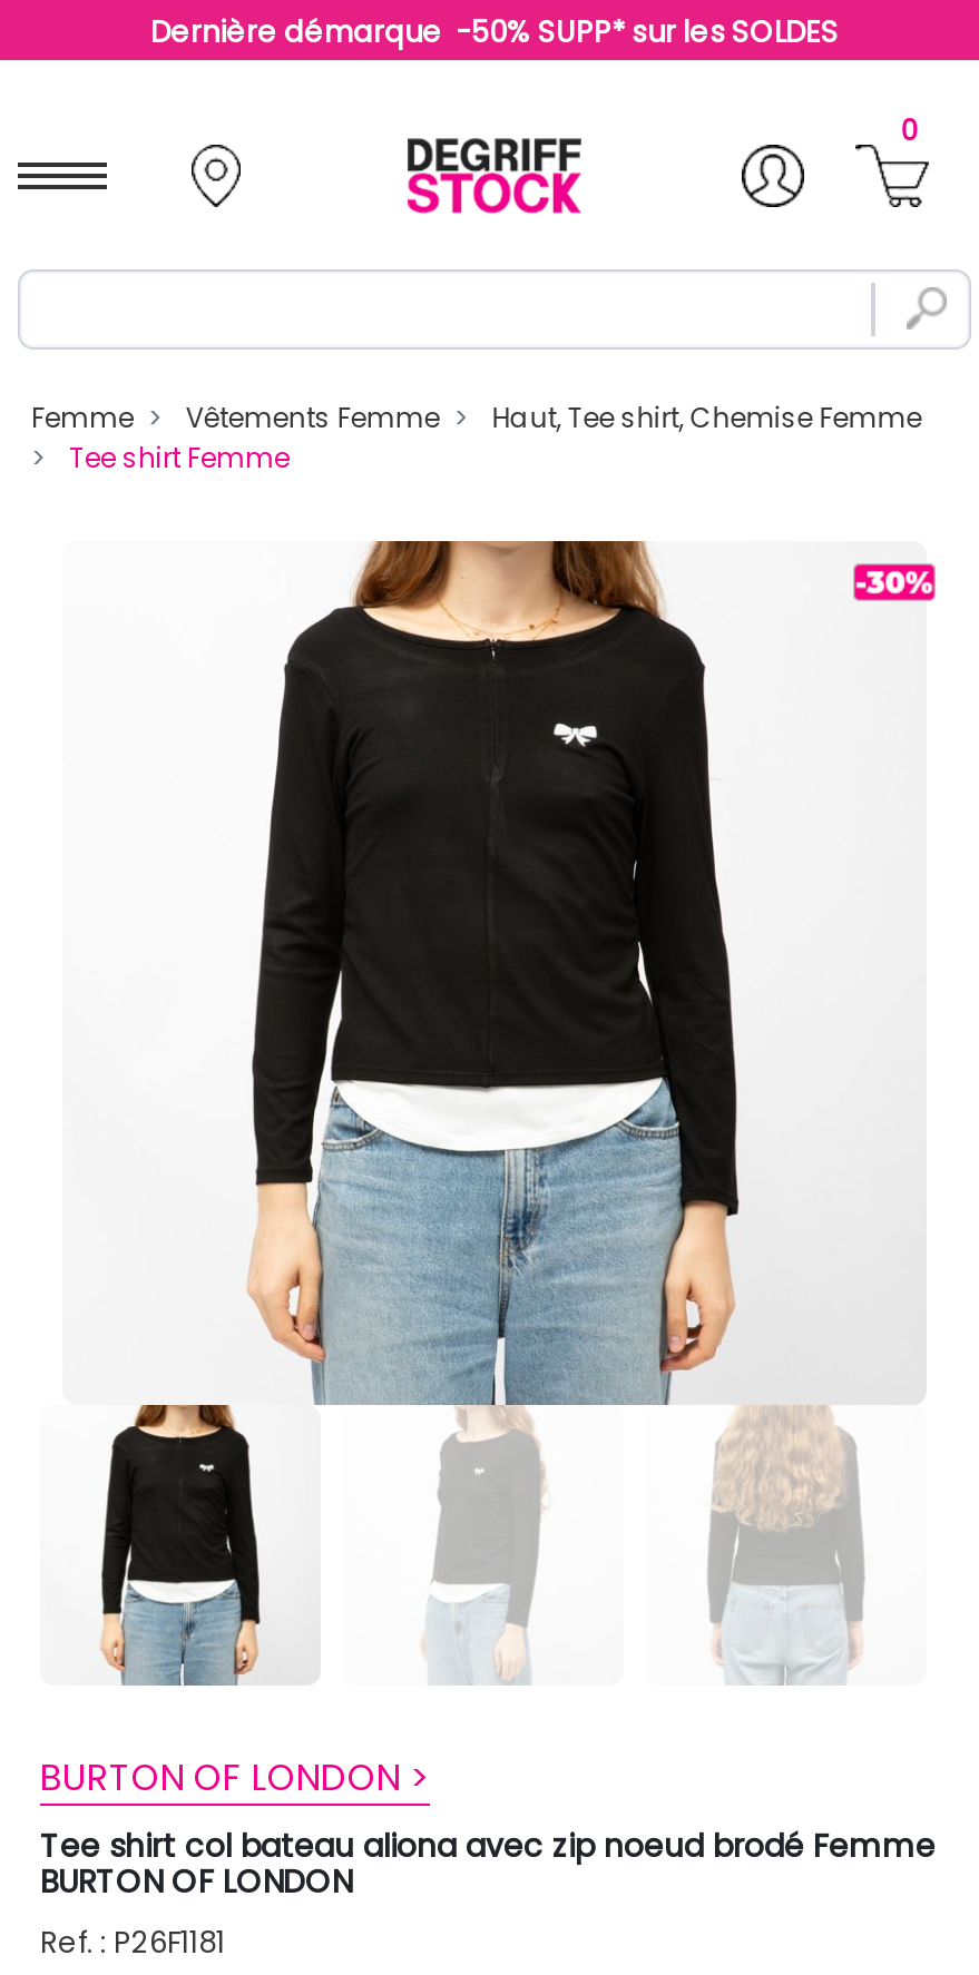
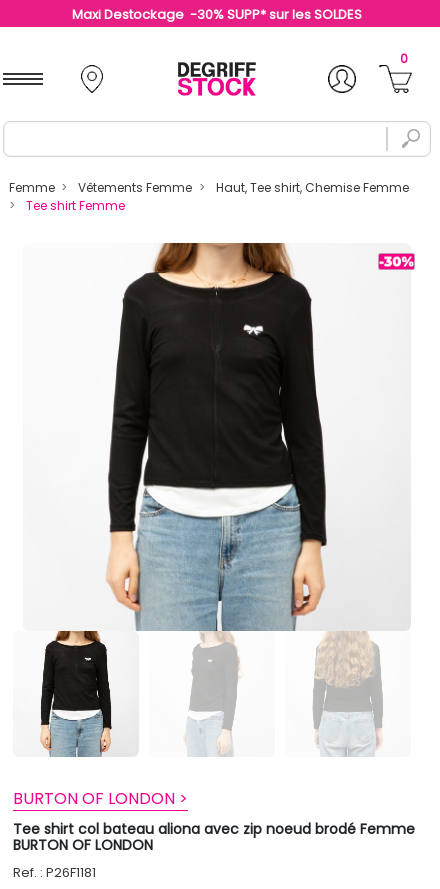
- Dernière démarque -50% SUPP* sur les SOLDES
+ Maxi Destockage -30% SUPP* sur les SOLDES
